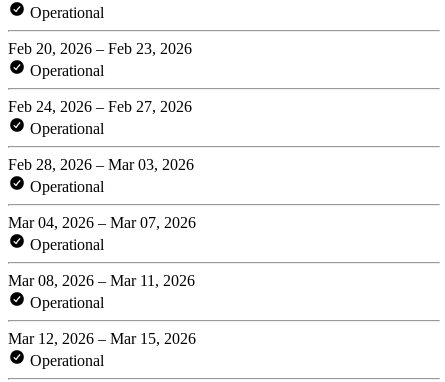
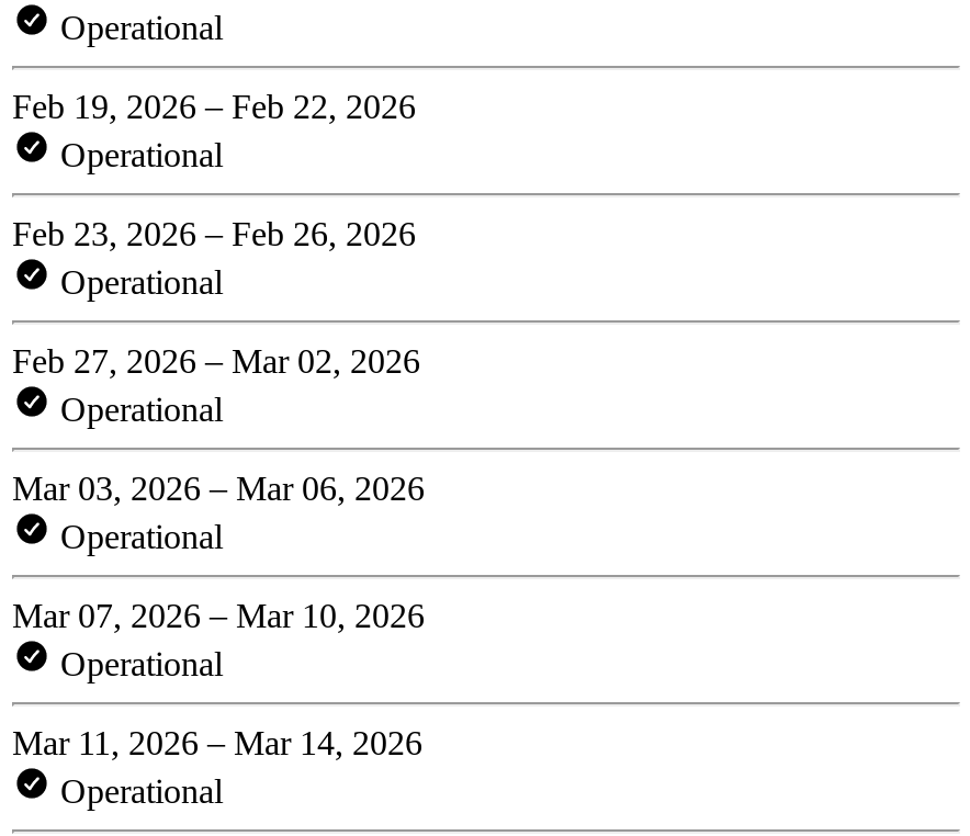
- Feb 20, 2026 – Feb 23, 2026
+ Feb 19, 2026 – Feb 22, 2026

- Feb 24, 2026 – Feb 27, 2026
+ Feb 23, 2026 – Feb 26, 2026

- Feb 28, 2026 – Mar 03, 2026
+ Feb 27, 2026 – Mar 02, 2026

- Mar 04, 2026 – Mar 07, 2026
+ Mar 03, 2026 – Mar 06, 2026

- Mar 08, 2026 – Mar 11, 2026
+ Mar 07, 2026 – Mar 10, 2026

- Mar 12, 2026 – Mar 15, 2026
+ Mar 11, 2026 – Mar 14, 2026
